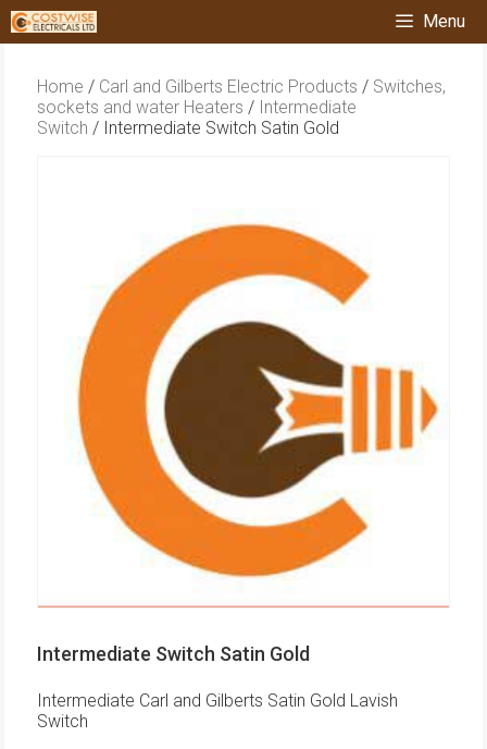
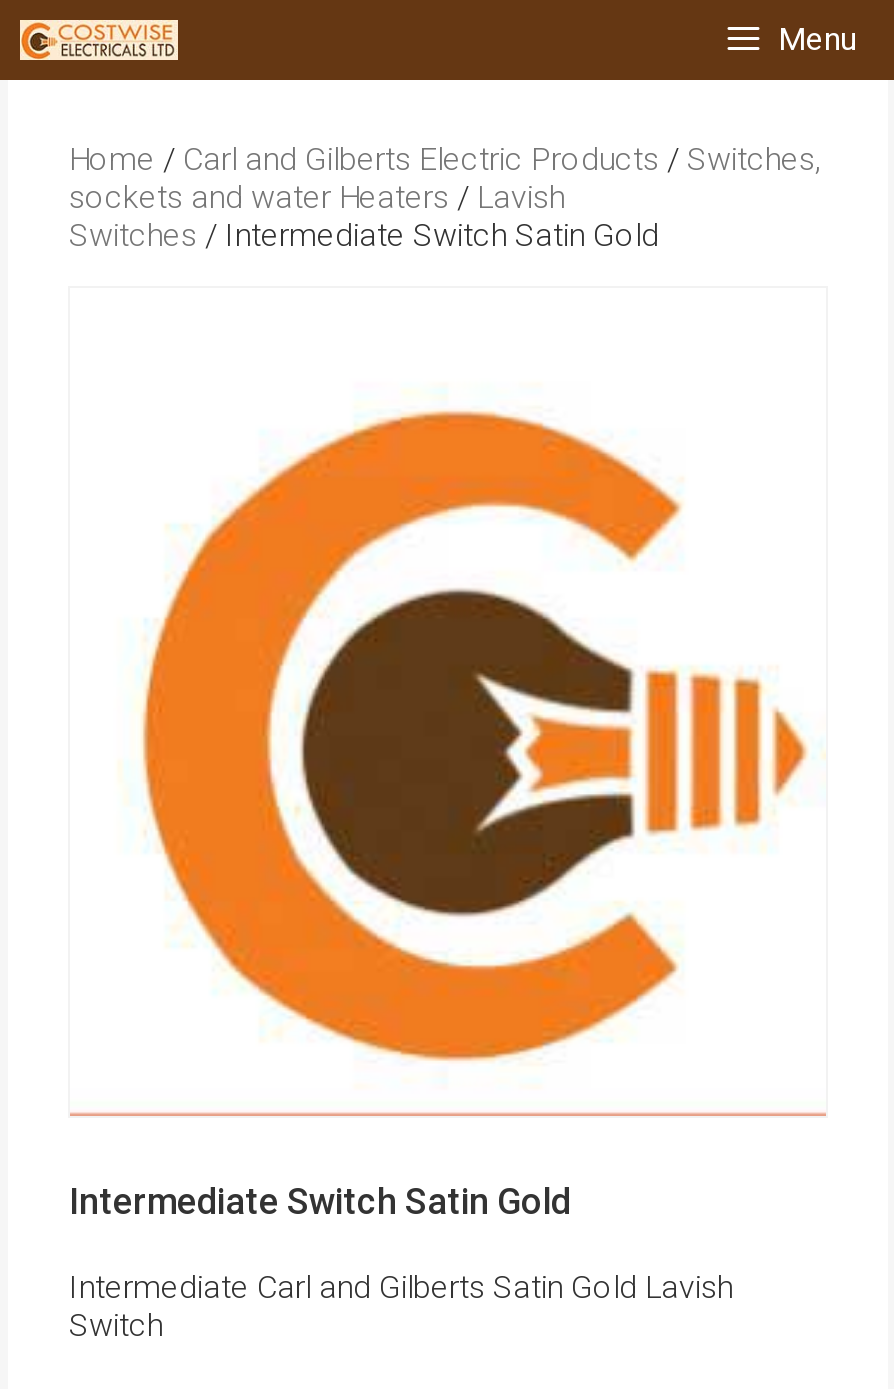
- sockets and water Heaters / Intermediate
+ sockets and water Heaters / Lavish

- Switch / Intermediate Switch Satin Gold
+ Switches / Intermediate Switch Satin Gold
